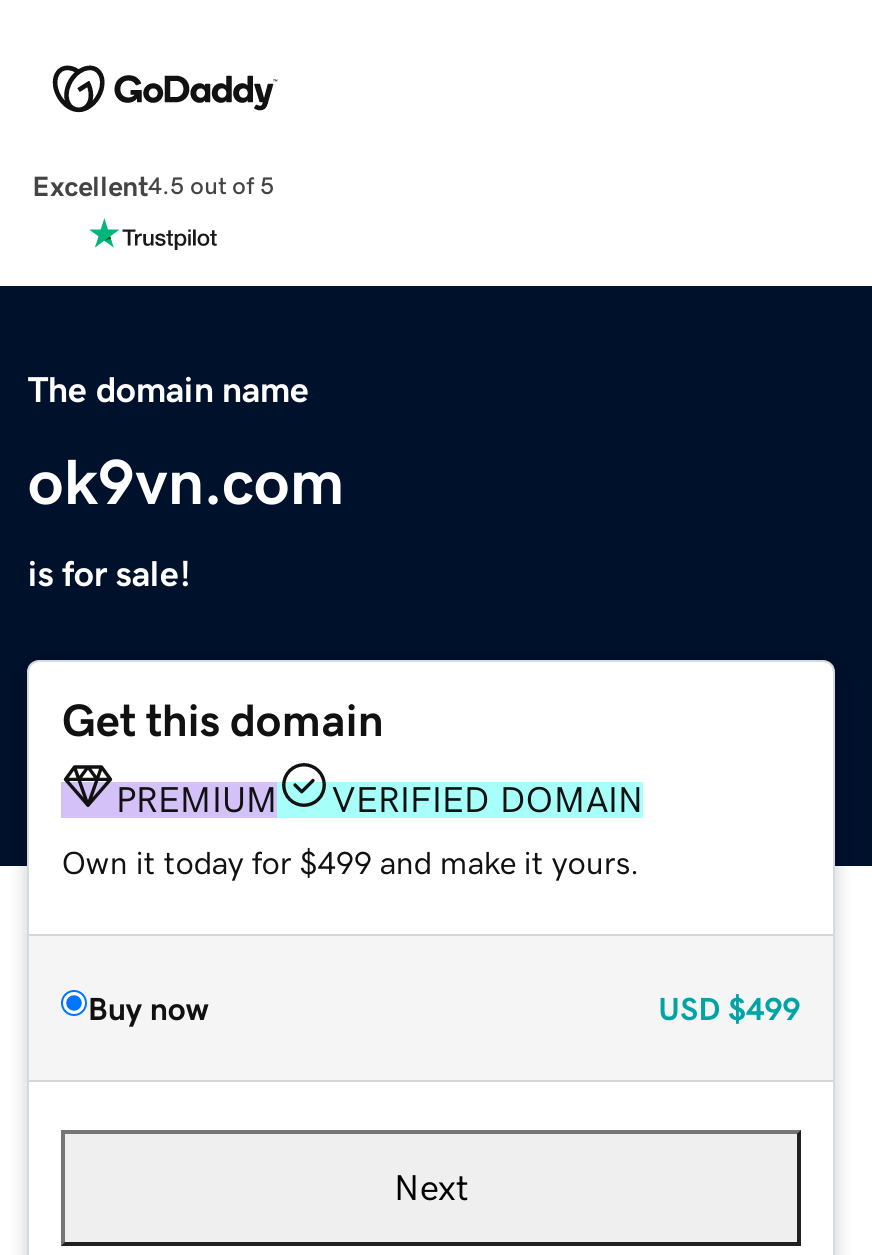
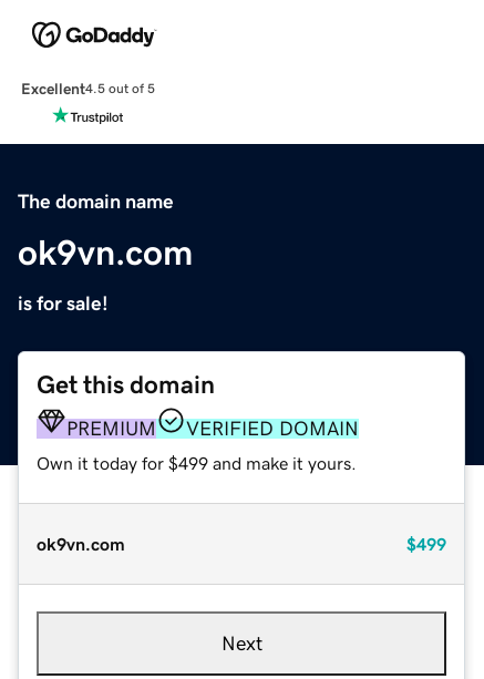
- Buy now
- USD $499
+ ok9vn.com
+ $499
